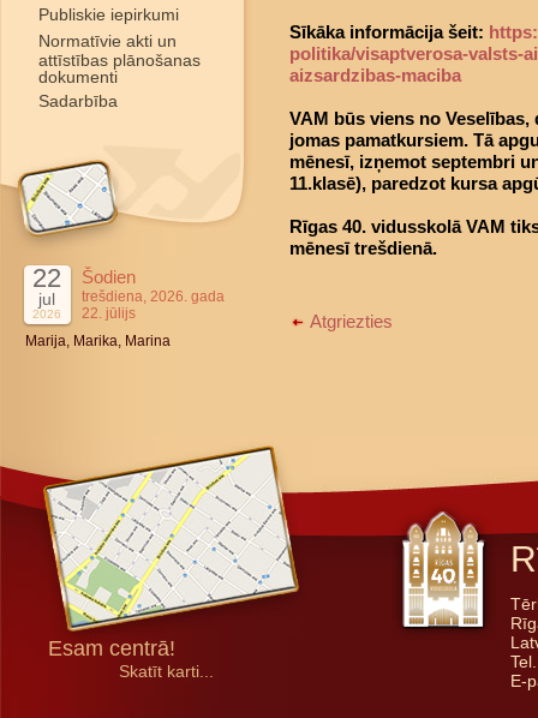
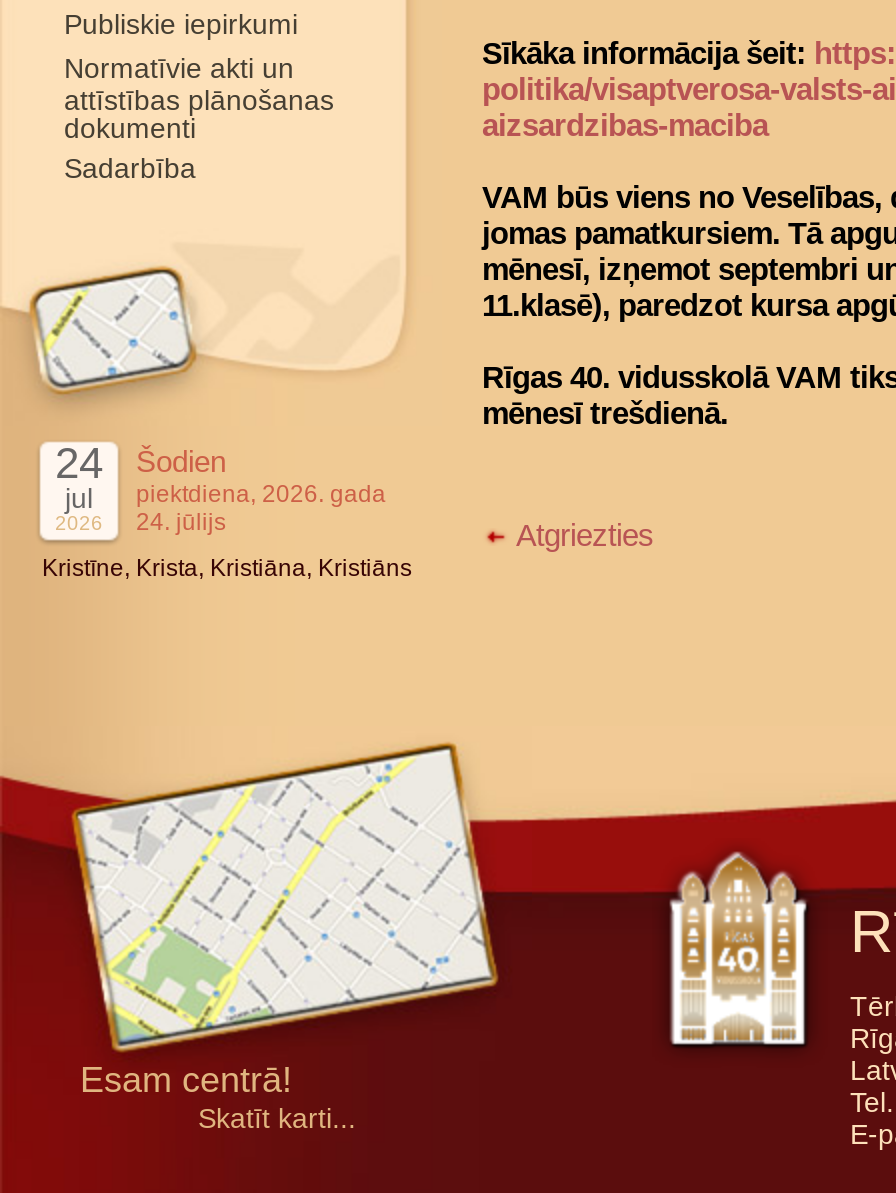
- 22 Šodien
+ 24 Šodien

- trešdiena, 2026. gada
- 22. jūlijs
+ piektdiena, 2026. gada
+ 24. jūlijs

- Marija, Marika, Marina
+ Kristīne, Krista, Kristiāna, Kristiāns
